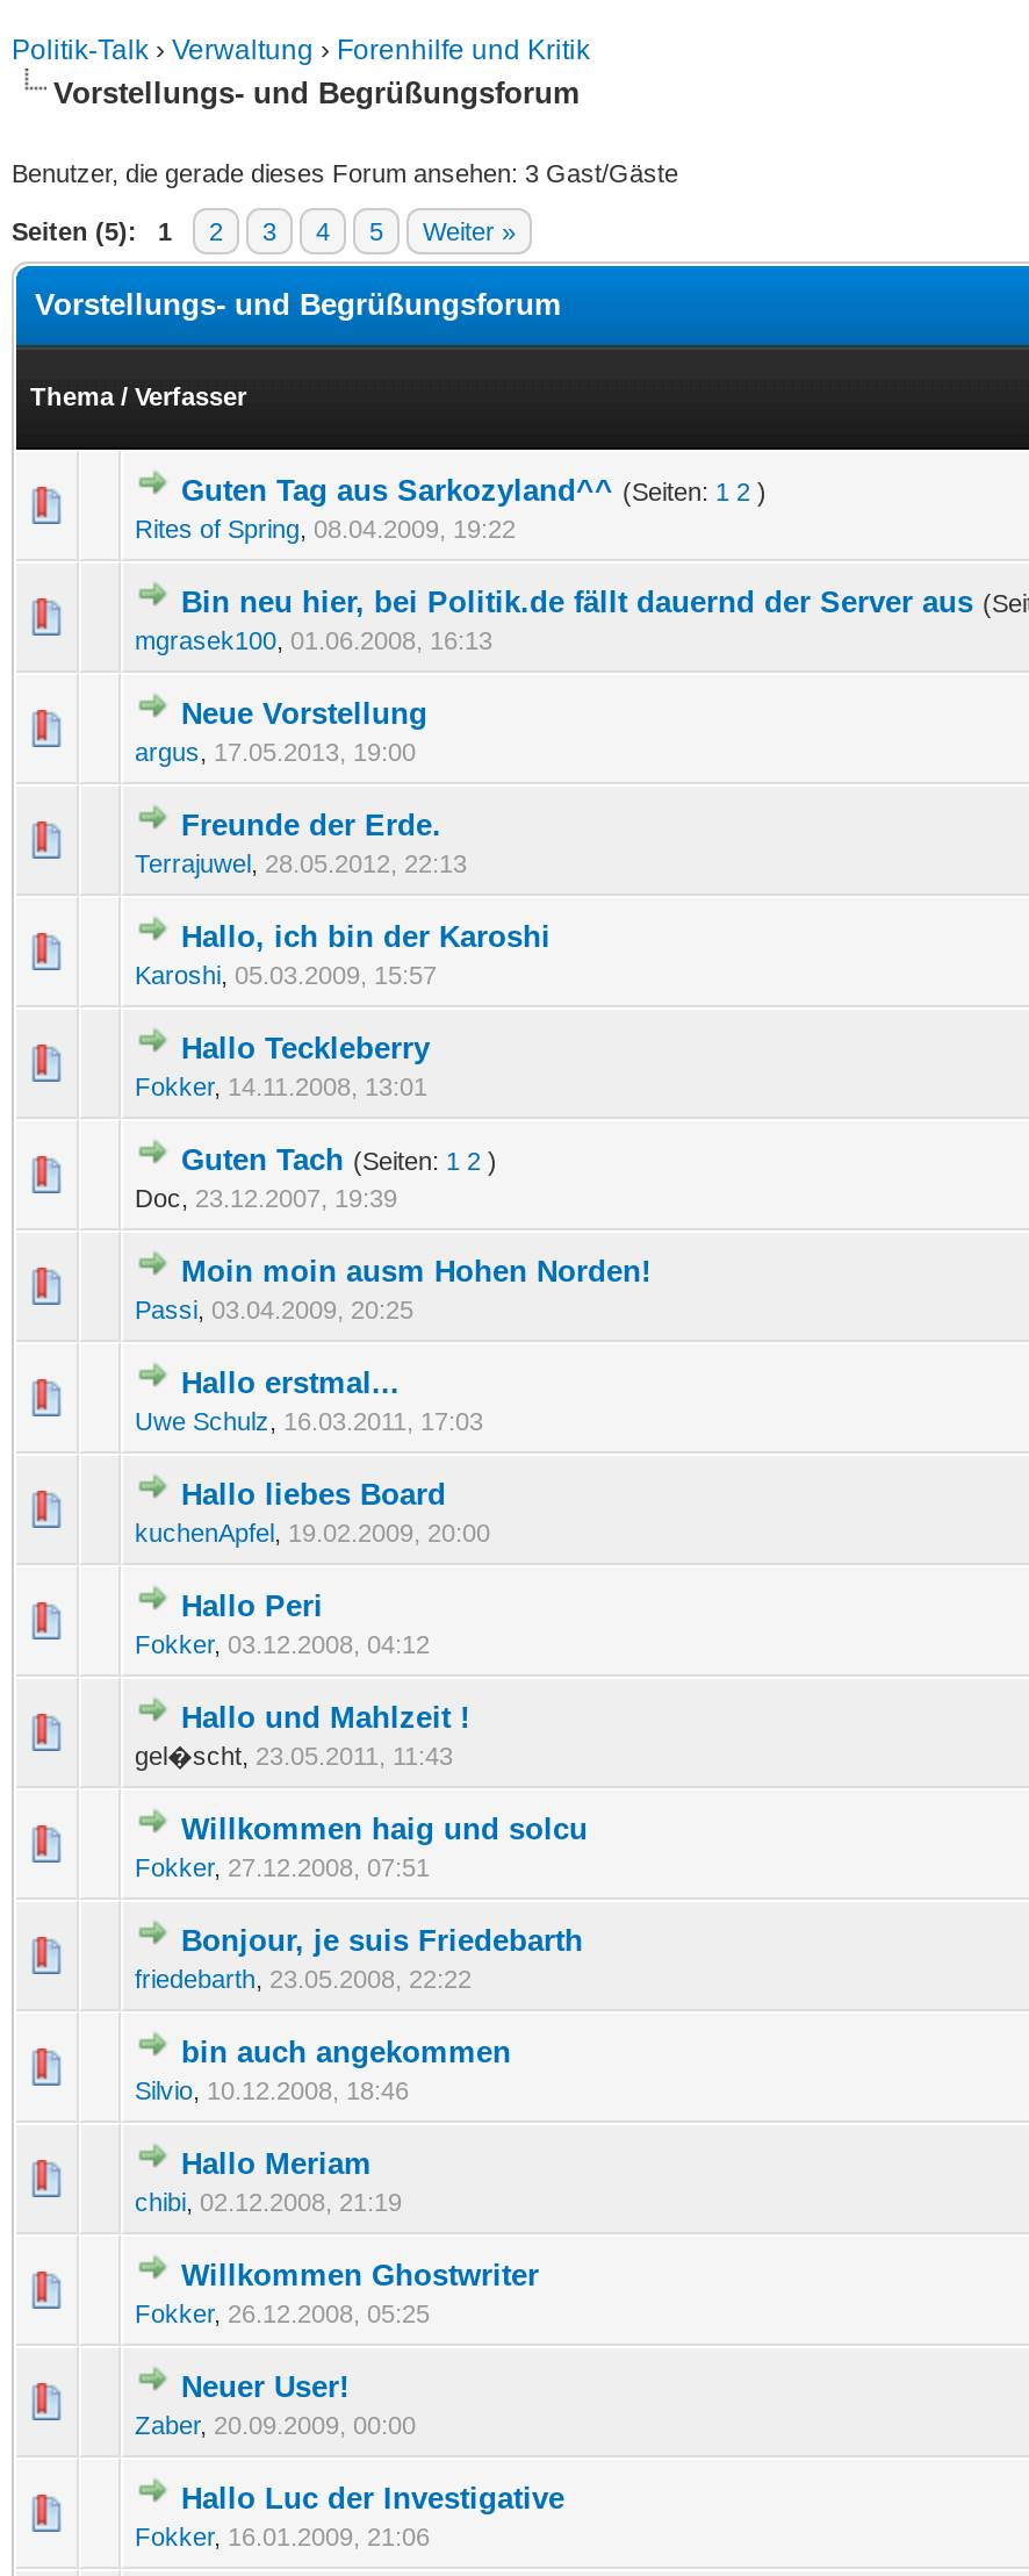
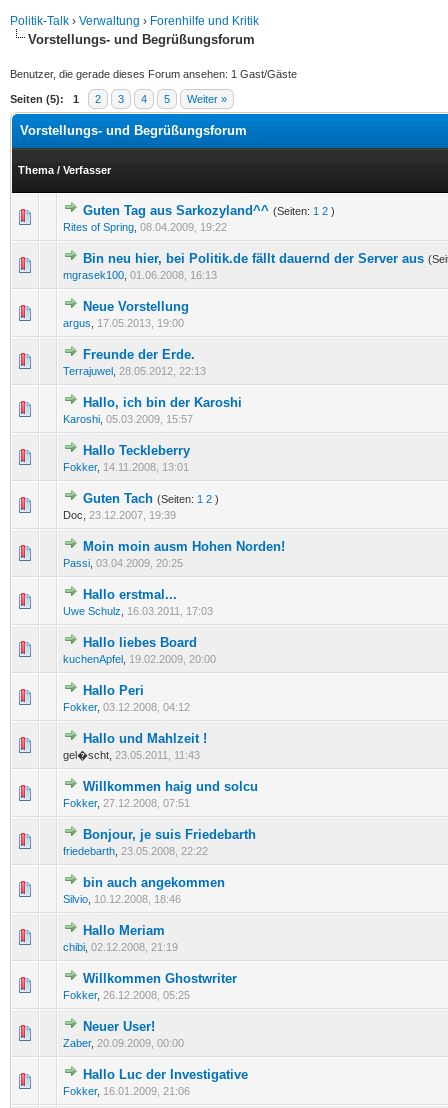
- Benutzer, die gerade dieses Forum ansehen: 3 Gast/Gäste
+ Benutzer, die gerade dieses Forum ansehen: 1 Gast/Gäste
